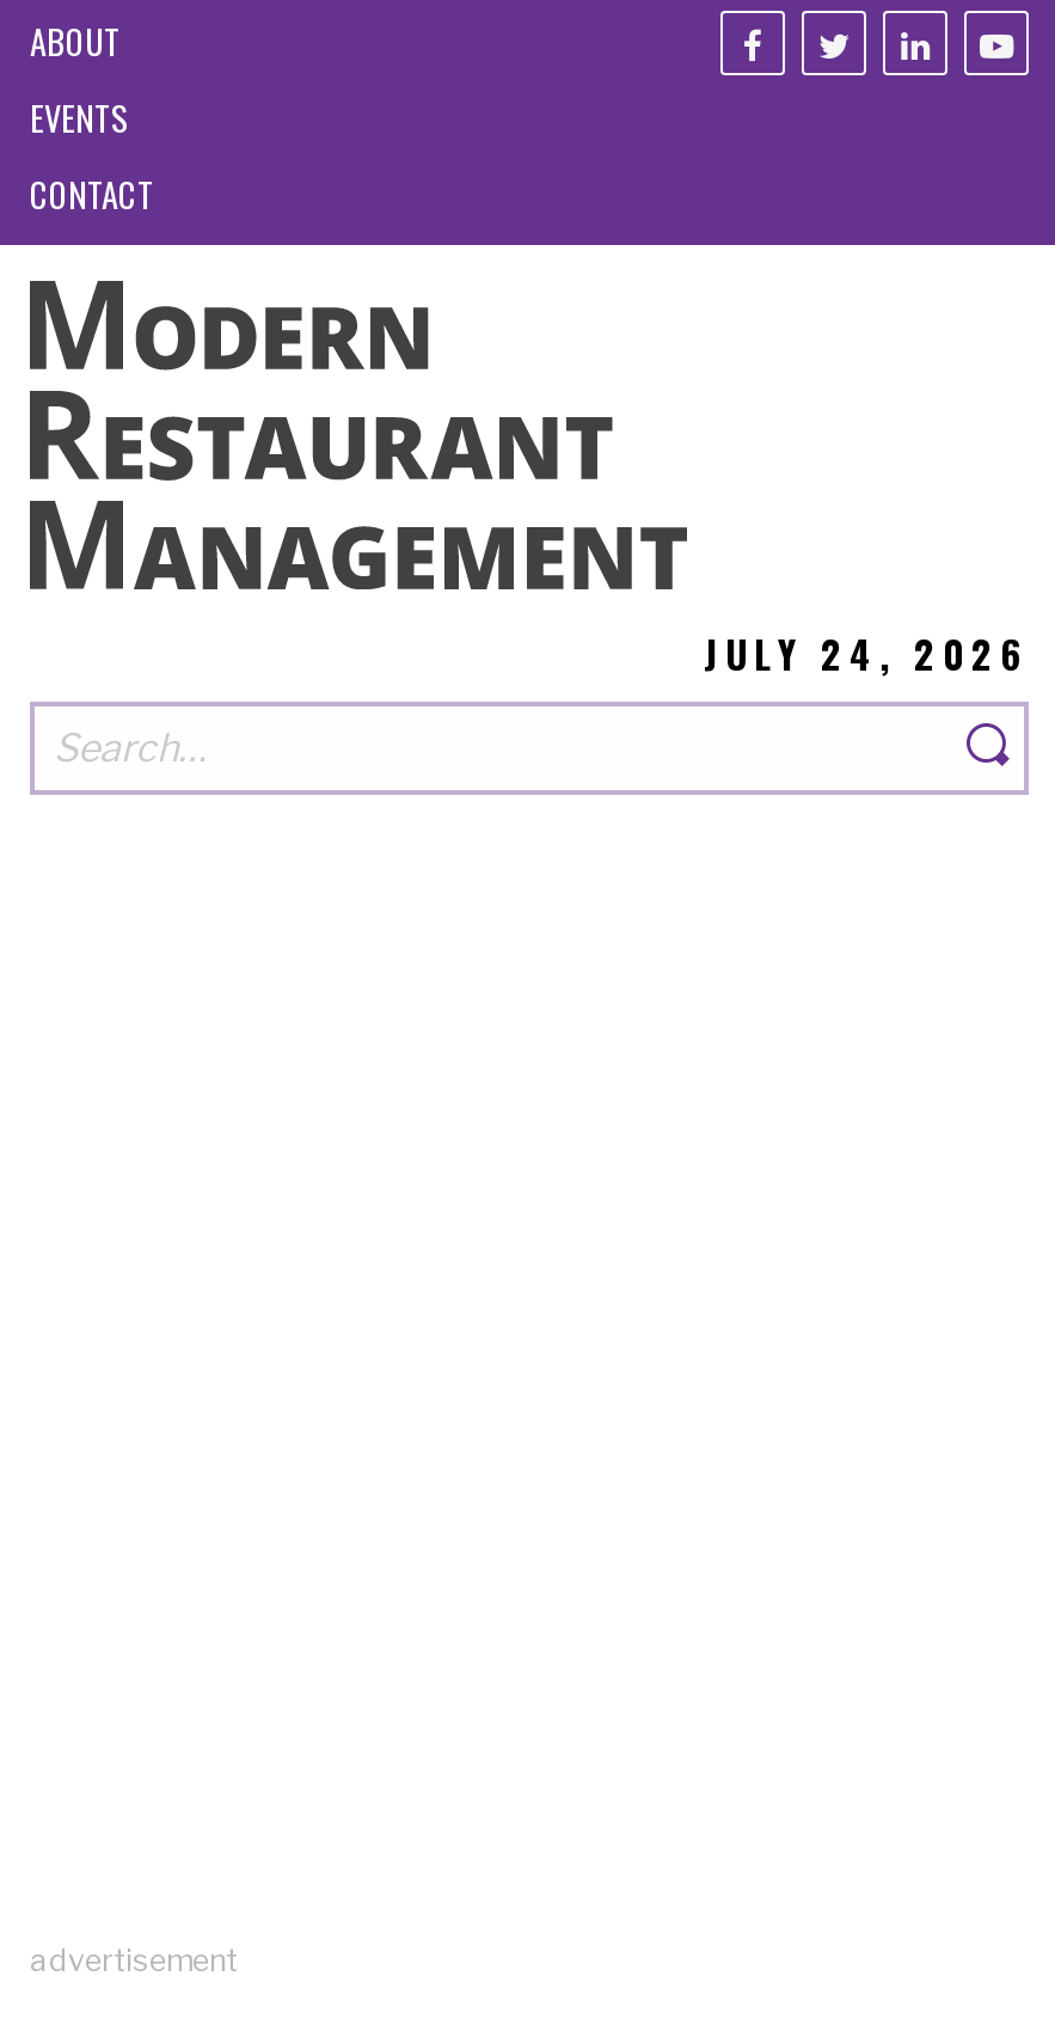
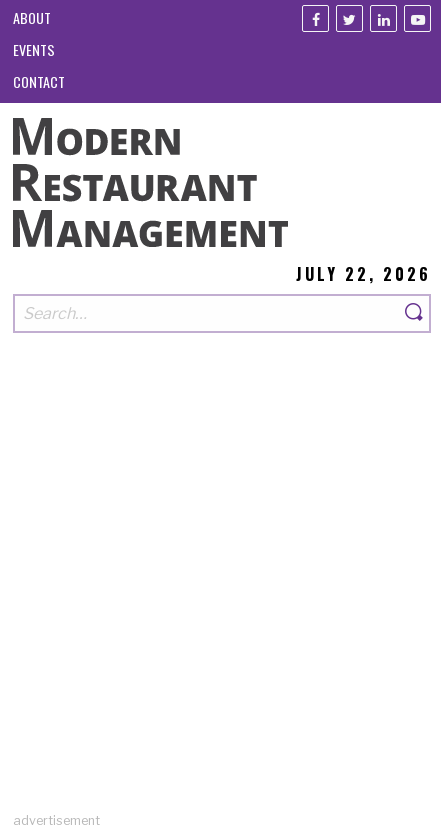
- JULY 24, 2026
+ JULY 22, 2026
